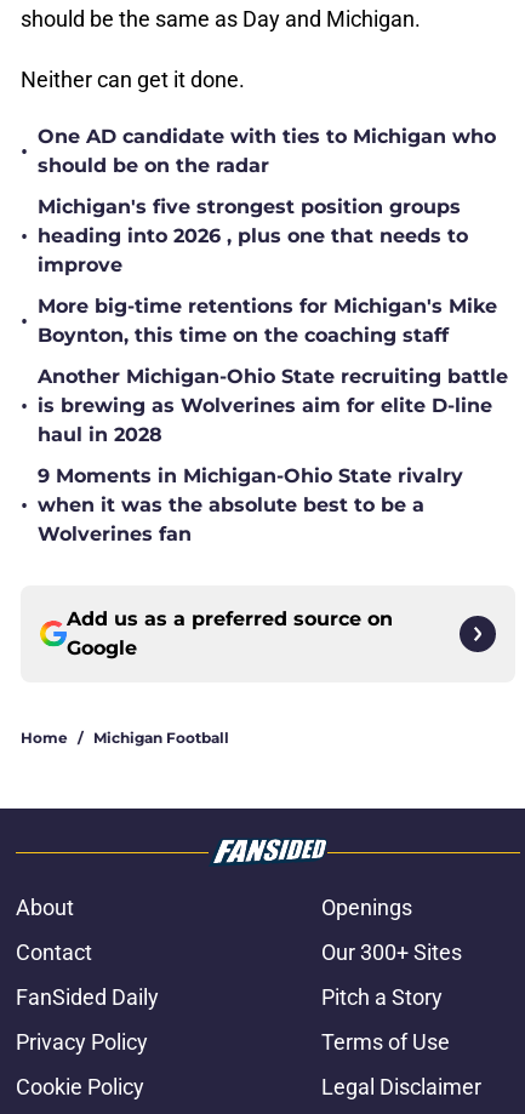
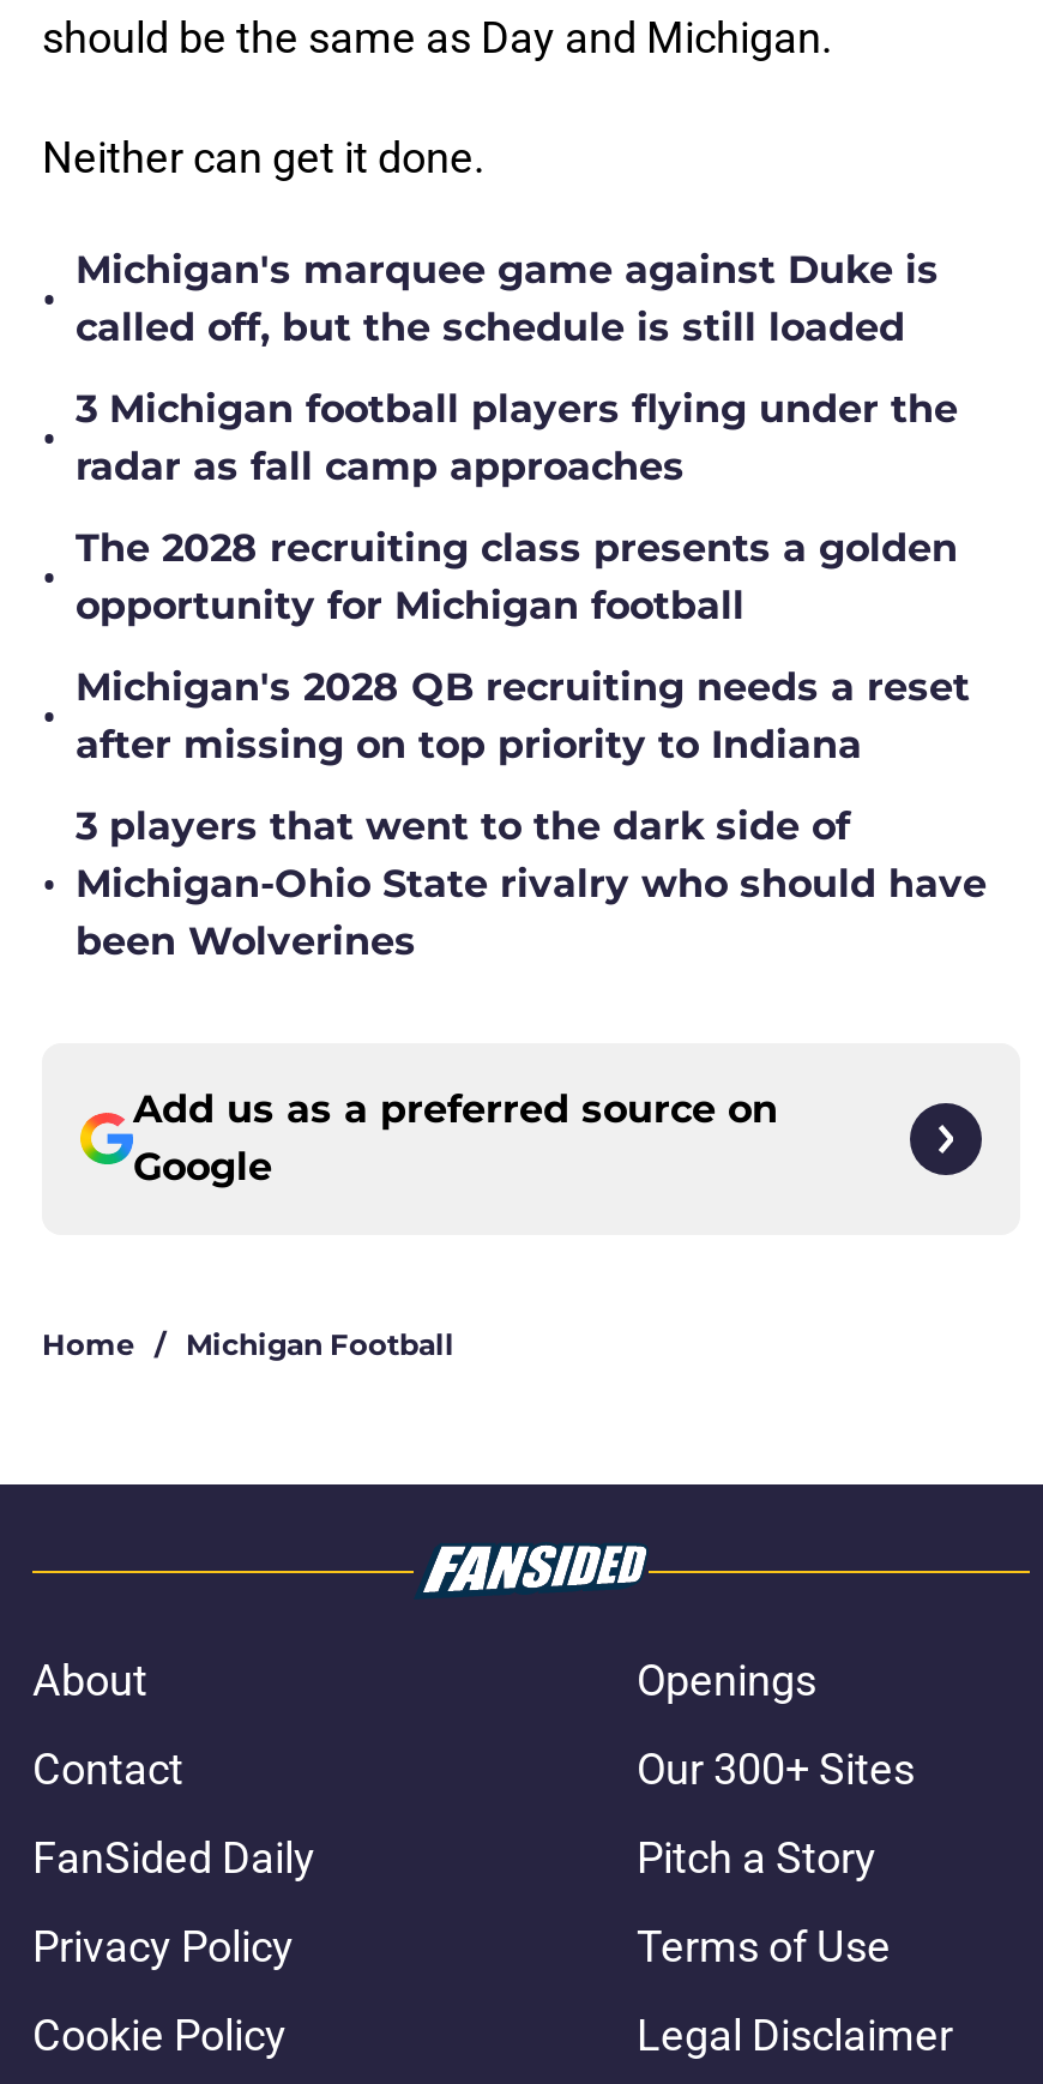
- One AD candidate with ties to Michigan who
- should be on the radar
+ Michigan's marquee game against Duke is
+ called off, but the schedule is still loaded

- Michigan's five strongest position groups
- heading into 2026 , plus one that needs to
- improve
+ 3 Michigan football players flying under the
+ radar as fall camp approaches

- More big-time retentions for Michigan's Mike
- Boynton, this time on the coaching staff
+ The 2028 recruiting class presents a golden
+ opportunity for Michigan football

- Another Michigan-Ohio State recruiting battle
- is brewing as Wolverines aim for elite D-line
- haul in 2028
+ Michigan's 2028 QB recruiting needs a reset
+ after missing on top priority to Indiana

- 9 Moments in Michigan-Ohio State rivalry
- when it was the absolute best to be a
- Wolverines fan
+ 3 players that went to the dark side of
+ Michigan-Ohio State rivalry who should have
+ been Wolverines
